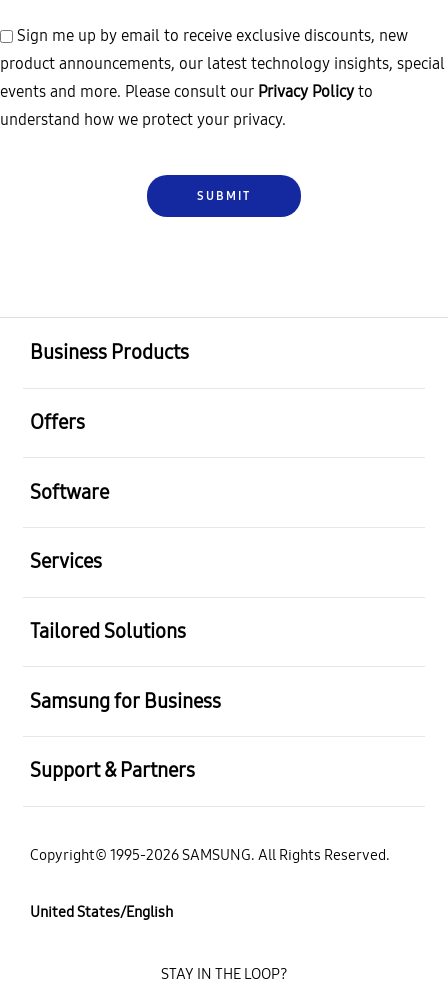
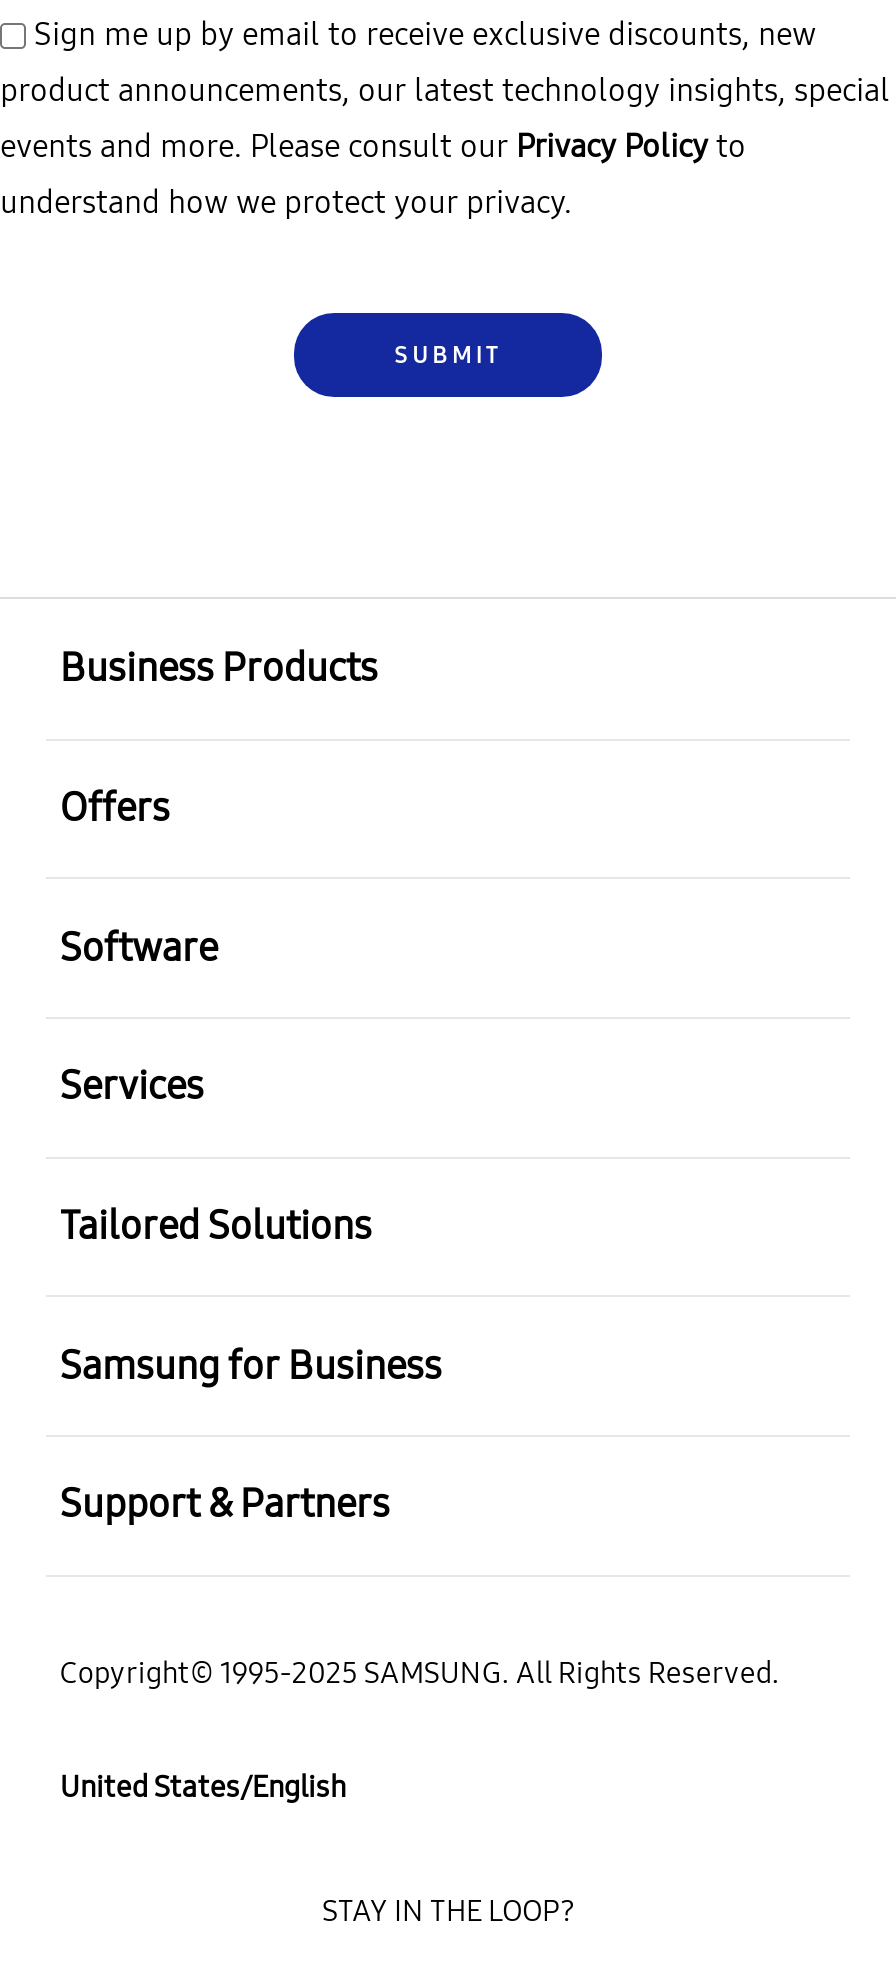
- Copyright© 1995-2026 SAMSUNG. All Rights Reserved.
+ Copyright© 1995-2025 SAMSUNG. All Rights Reserved.
